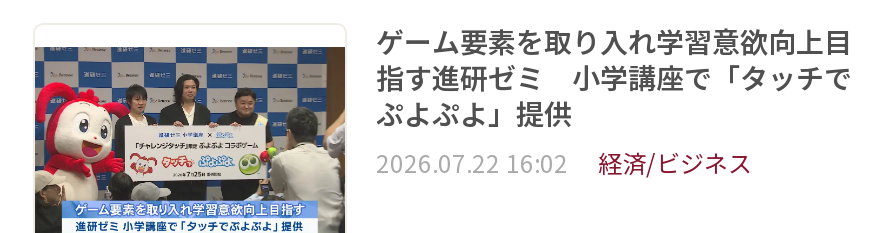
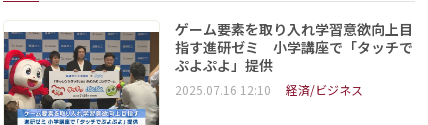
- 2026.07.22 16:02 経済/ビジネス
+ 2025.07.16 12:10 経済/ビジネス
